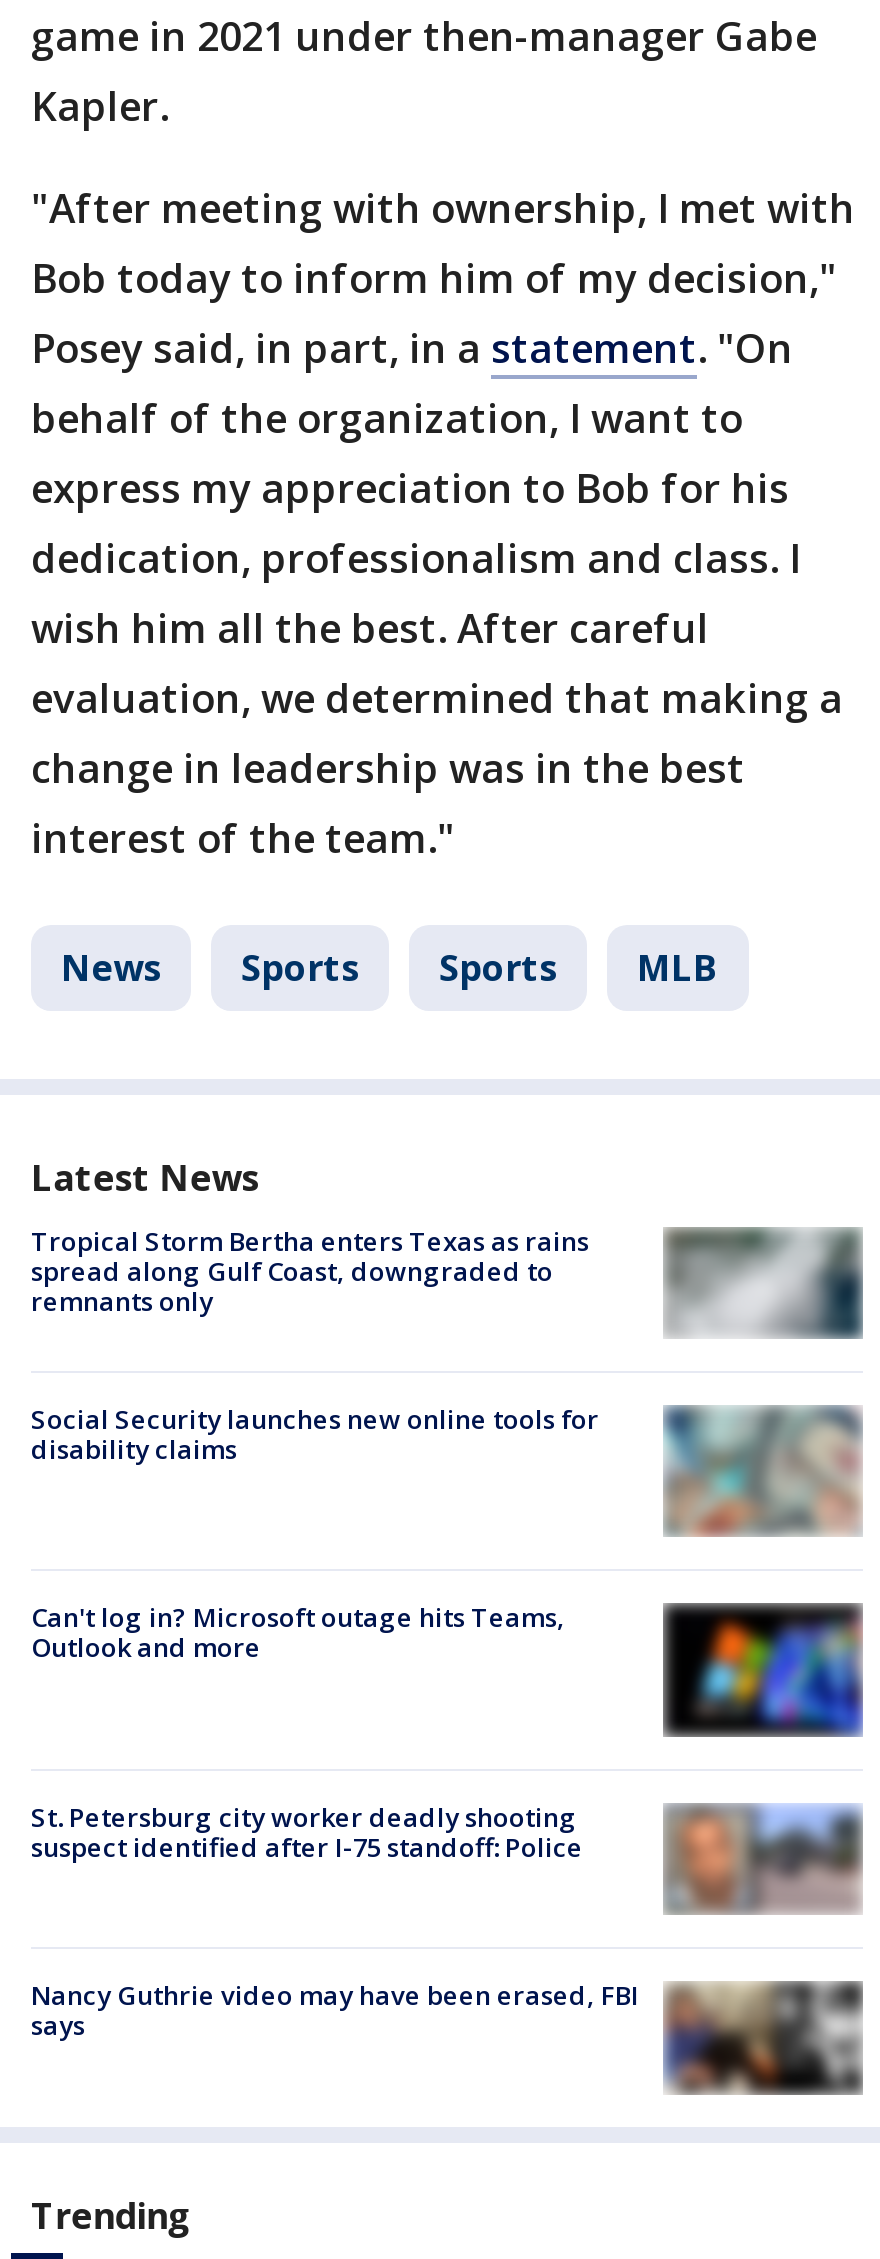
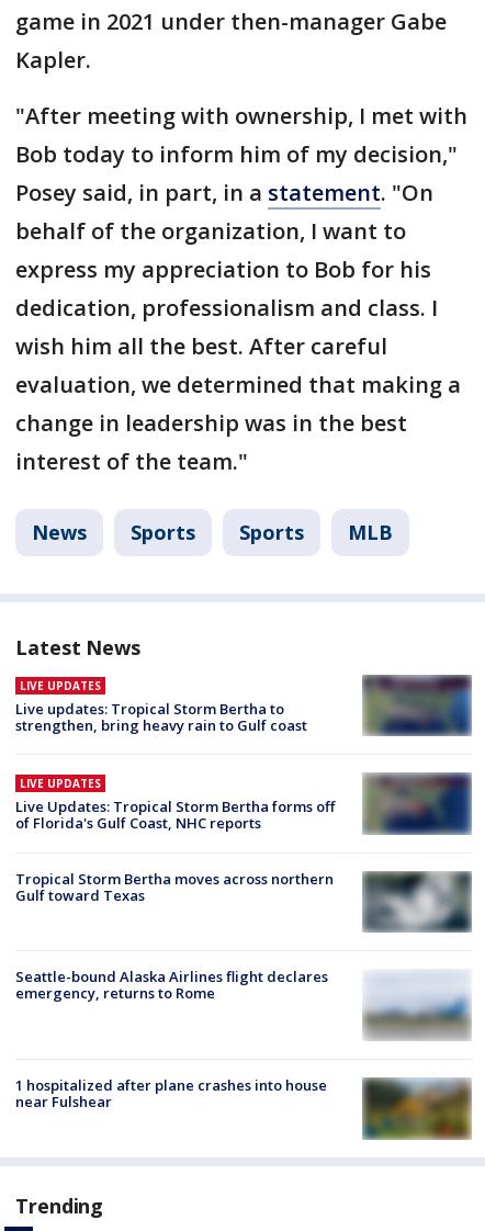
- Tropical Storm Bertha enters Texas as rains
- spread along Gulf Coast, downgraded to
- remnants only
+ LIVE UPDATES
+ Live updates: Tropical Storm Bertha to
+ strengthen, bring heavy rain to Gulf coast

- [image]
+ [image]

- [image]
- Social Security launches new online tools for
- disability claims
+ [image]
+ LIVE UPDATES
+ Live Updates: Tropical Storm Bertha forms off
+ of Florida's Gulf Coast, NHC reports

- Can't log in? Microsoft outage hits Teams,
- Outlook and more
+ Tropical Storm Bertha moves across northern
+ Gulf toward Texas

- [image]
+ [image]

- [image]
- St. Petersburg city worker deadly shooting
- suspect identified after I-75 standoff: Police
+ [image]
+ Seattle-bound Alaska Airlines flight declares
+ emergency, returns to Rome

- [image]
- Nancy Guthrie video may have been erased, FBI
- says
+ [image]
+ 1 hospitalized after plane crashes into house
+ near Fulshear
